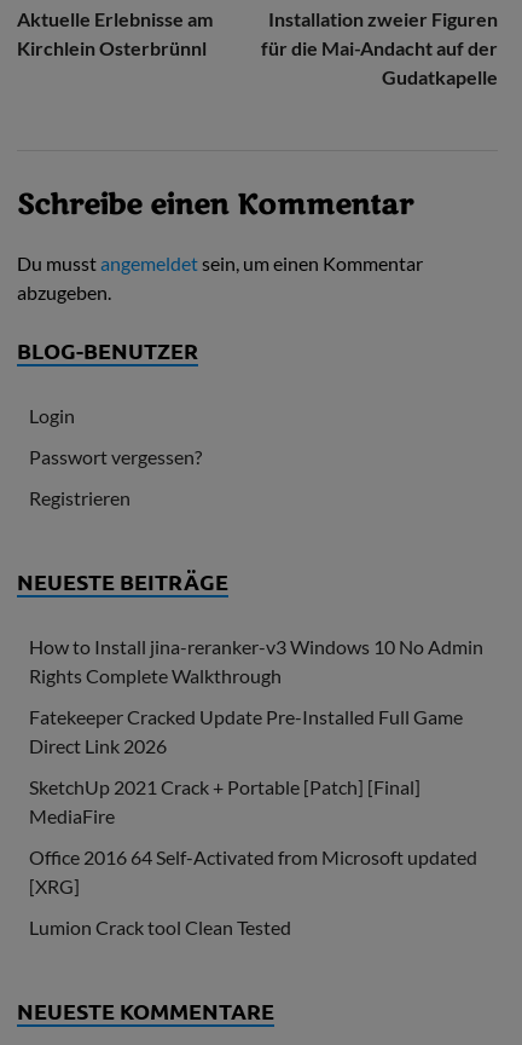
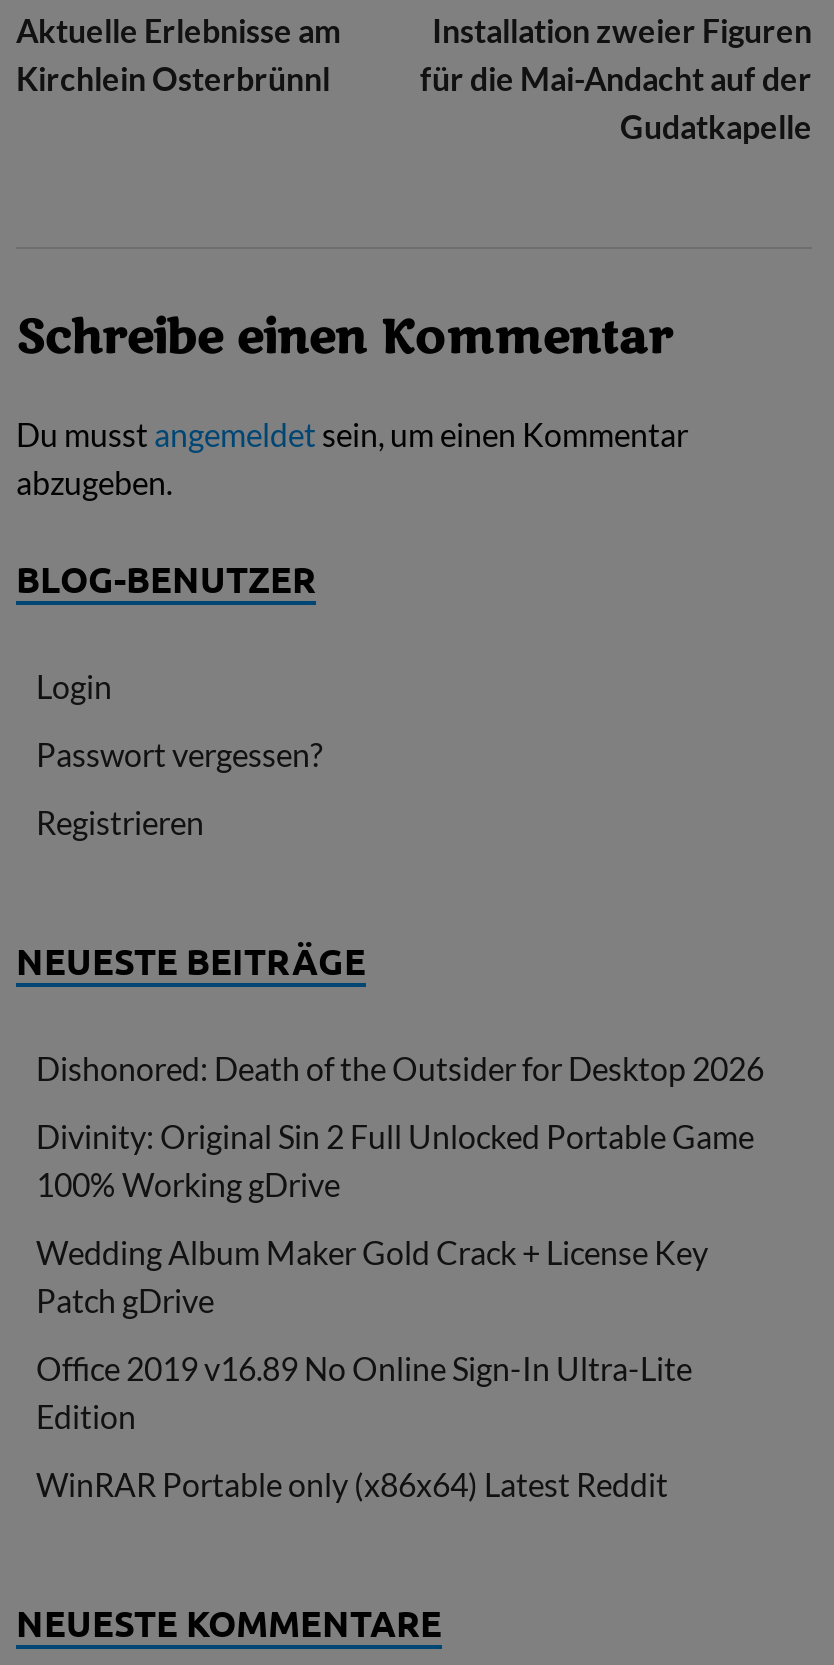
- How to Install jina-reranker-v3 Windows 10 No Admin
- Rights Complete Walkthrough
+ Dishonored: Death of the Outsider for Desktop 2026

- Fatekeeper Cracked Update Pre-Installed Full Game
- Direct Link 2026
+ Divinity: Original Sin 2 Full Unlocked Portable Game
+ 100% Working gDrive

- SketchUp 2021 Crack + Portable [Patch] [Final]
- MediaFire
+ Wedding Album Maker Gold Crack + License Key
+ Patch gDrive

- Office 2016 64 Self-Activated from Microsoft updated
- [XRG]
+ Office 2019 v16.89 No Online Sign-In Ultra-Lite
+ Edition

- Lumion Crack tool Clean Tested
+ WinRAR Portable only (x86x64) Latest Reddit
